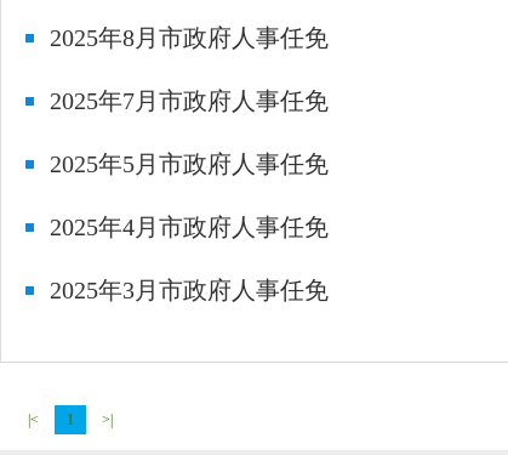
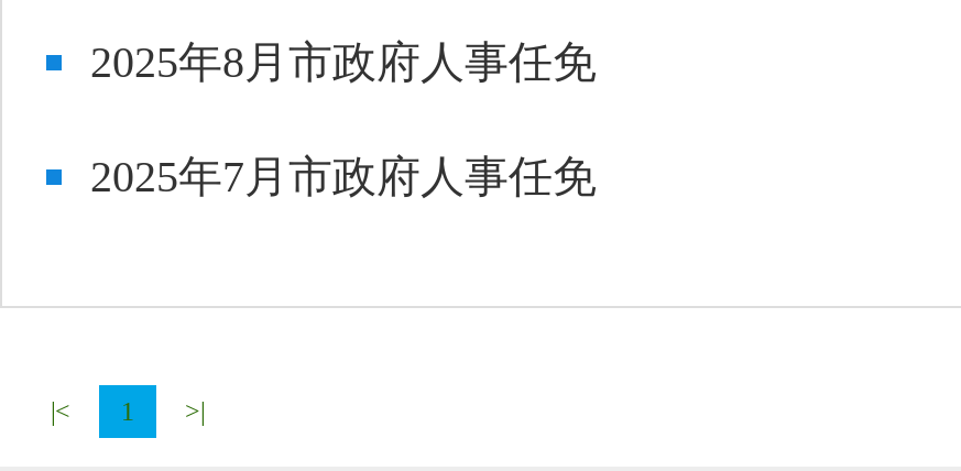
- 2025年5月市政府人事任免
- 2025年4月市政府人事任免
- 2025年3月市政府人事任免
